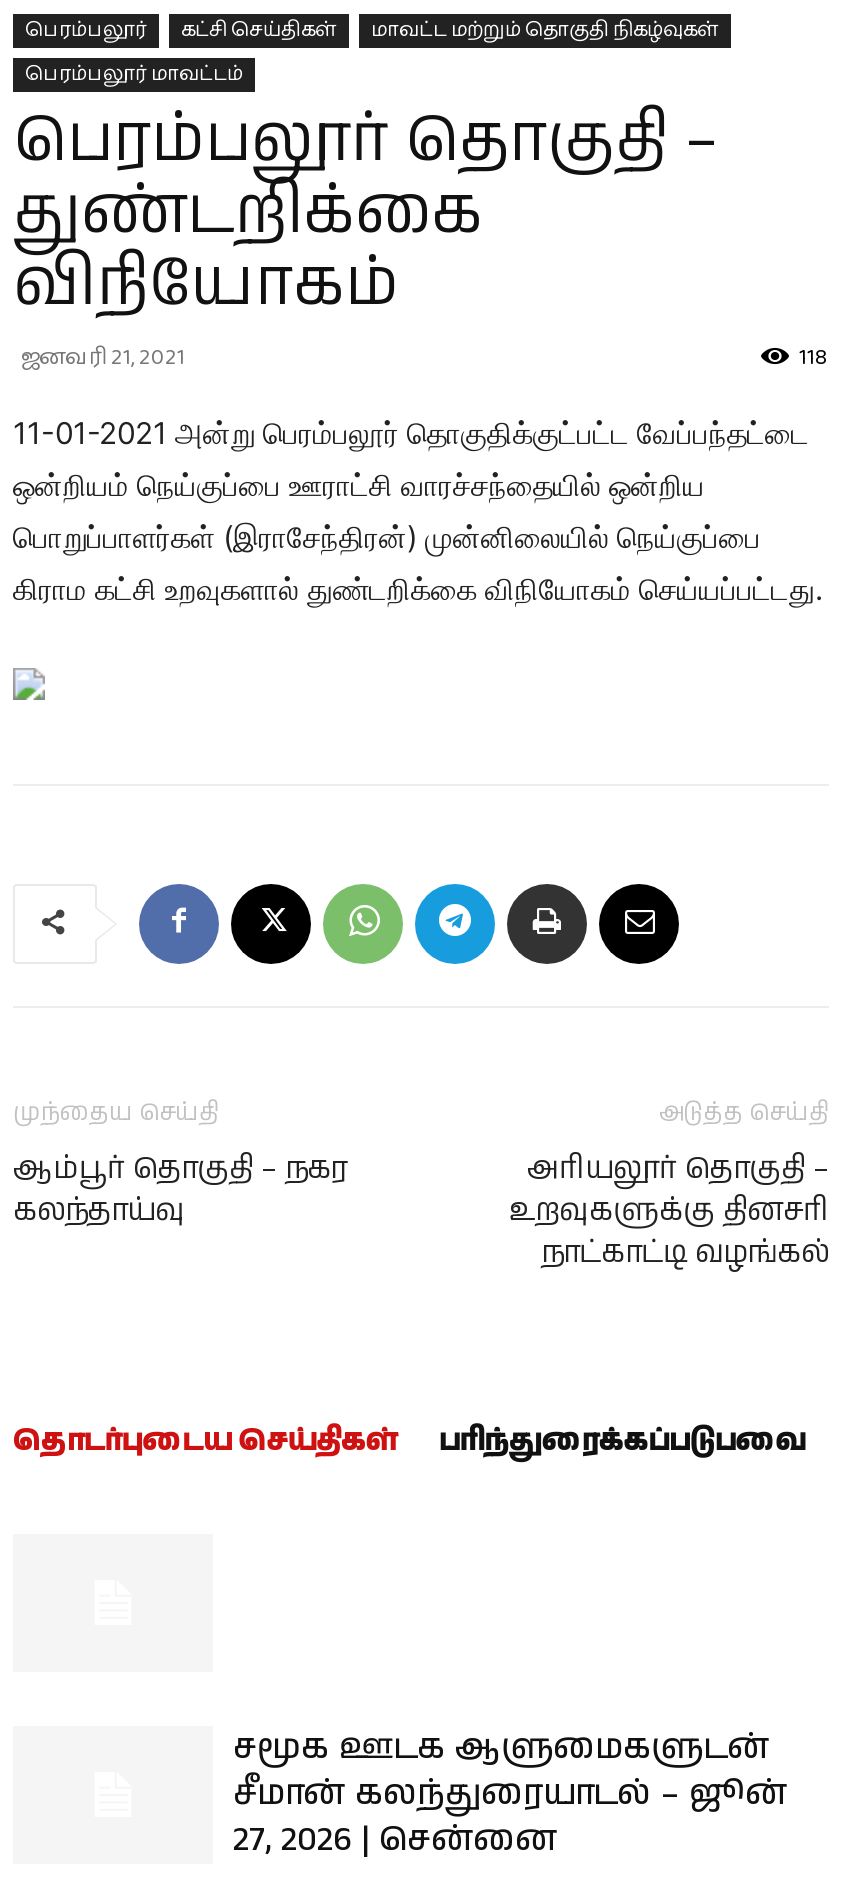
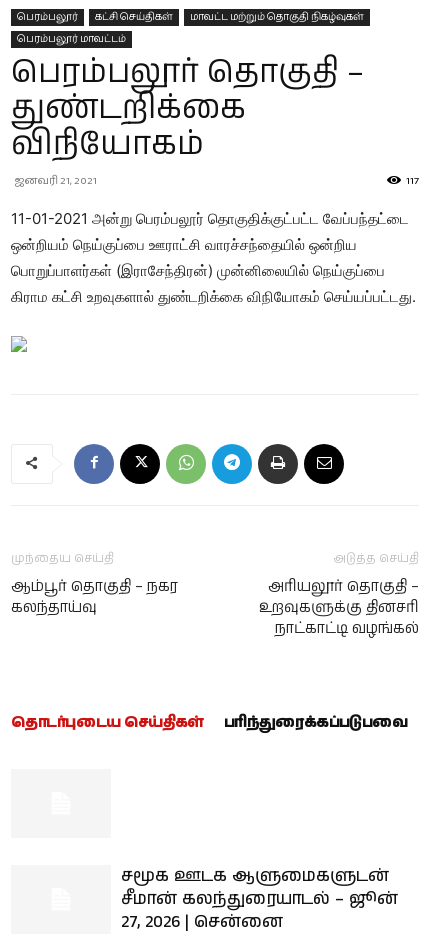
- 118
+ 117
